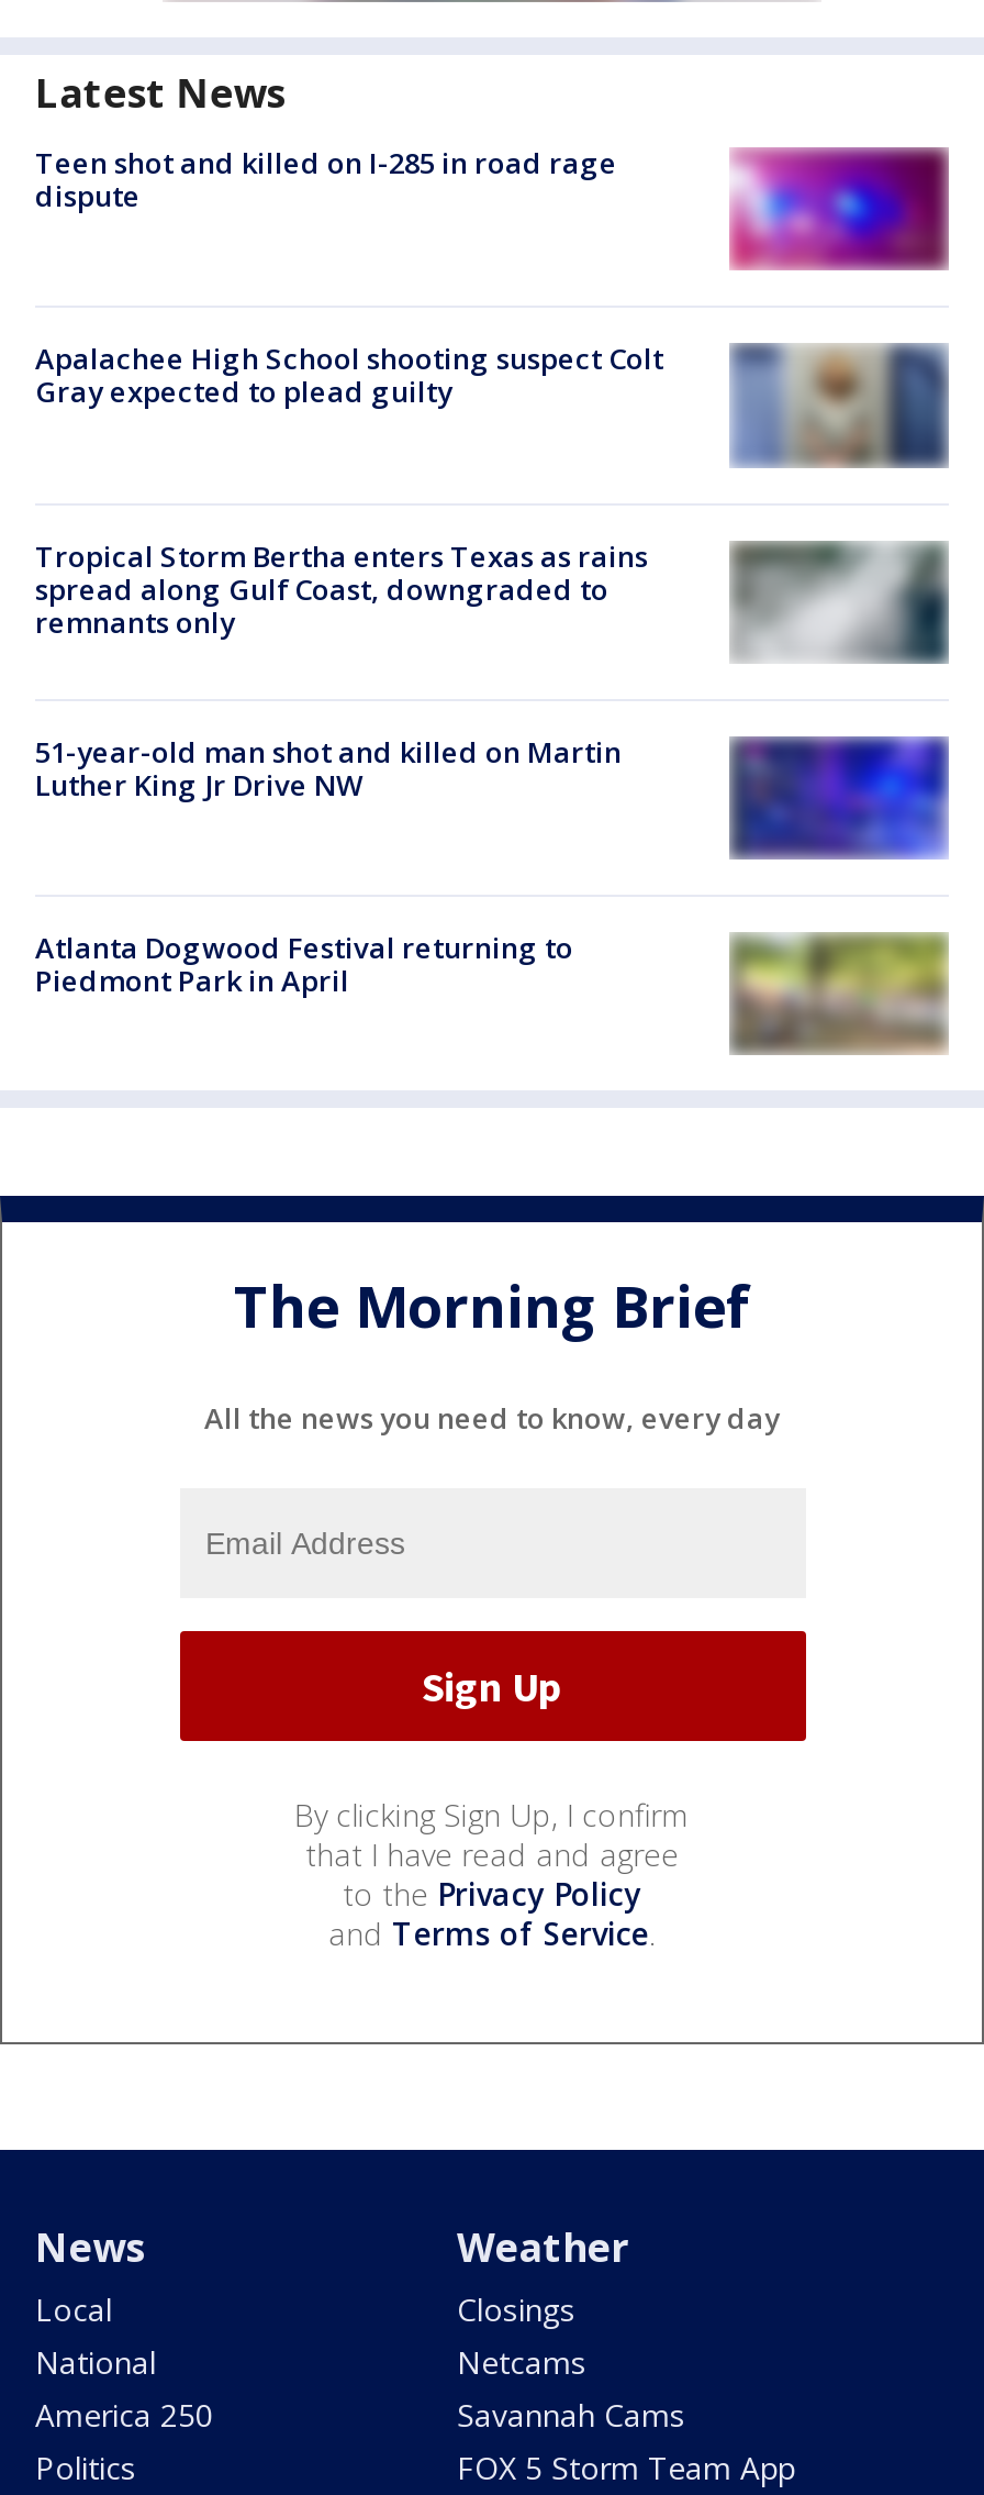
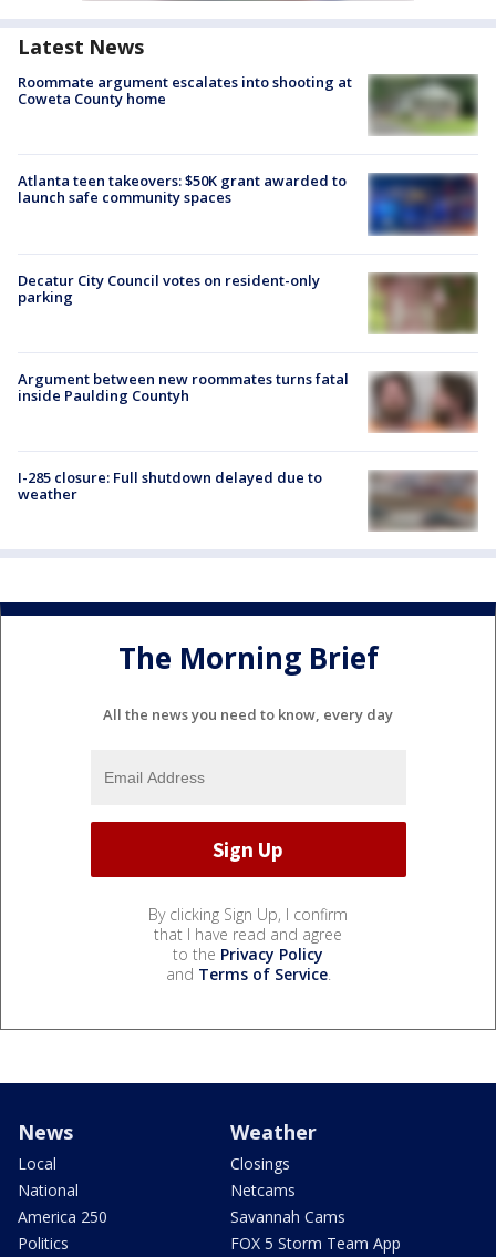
- Teen shot and killed on I-285 in road rage
- dispute
+ Roommate argument escalates into shooting at
+ Coweta County home

- [image]
+ [image]

- [image]
- Apalachee High School shooting suspect Colt
- Gray expected to plead guilty
+ [image]
+ Atlanta teen takeovers: $50K grant awarded to
+ launch safe community spaces

- Tropical Storm Bertha enters Texas as rains
- spread along Gulf Coast, downgraded to
- remnants only
+ Decatur City Council votes on resident-only
+ parking

- [image]
+ [image]

- 51-year-old man shot and killed on Martin
- Luther King Jr Drive NW
+ Argument between new roommates turns fatal
+ inside Paulding Countyh

- [image]
+ [image]

- Atlanta Dogwood Festival returning to
- Piedmont Park in April
+ I-285 closure: Full shutdown delayed due to
+ weather

- [image]
+ [image]
